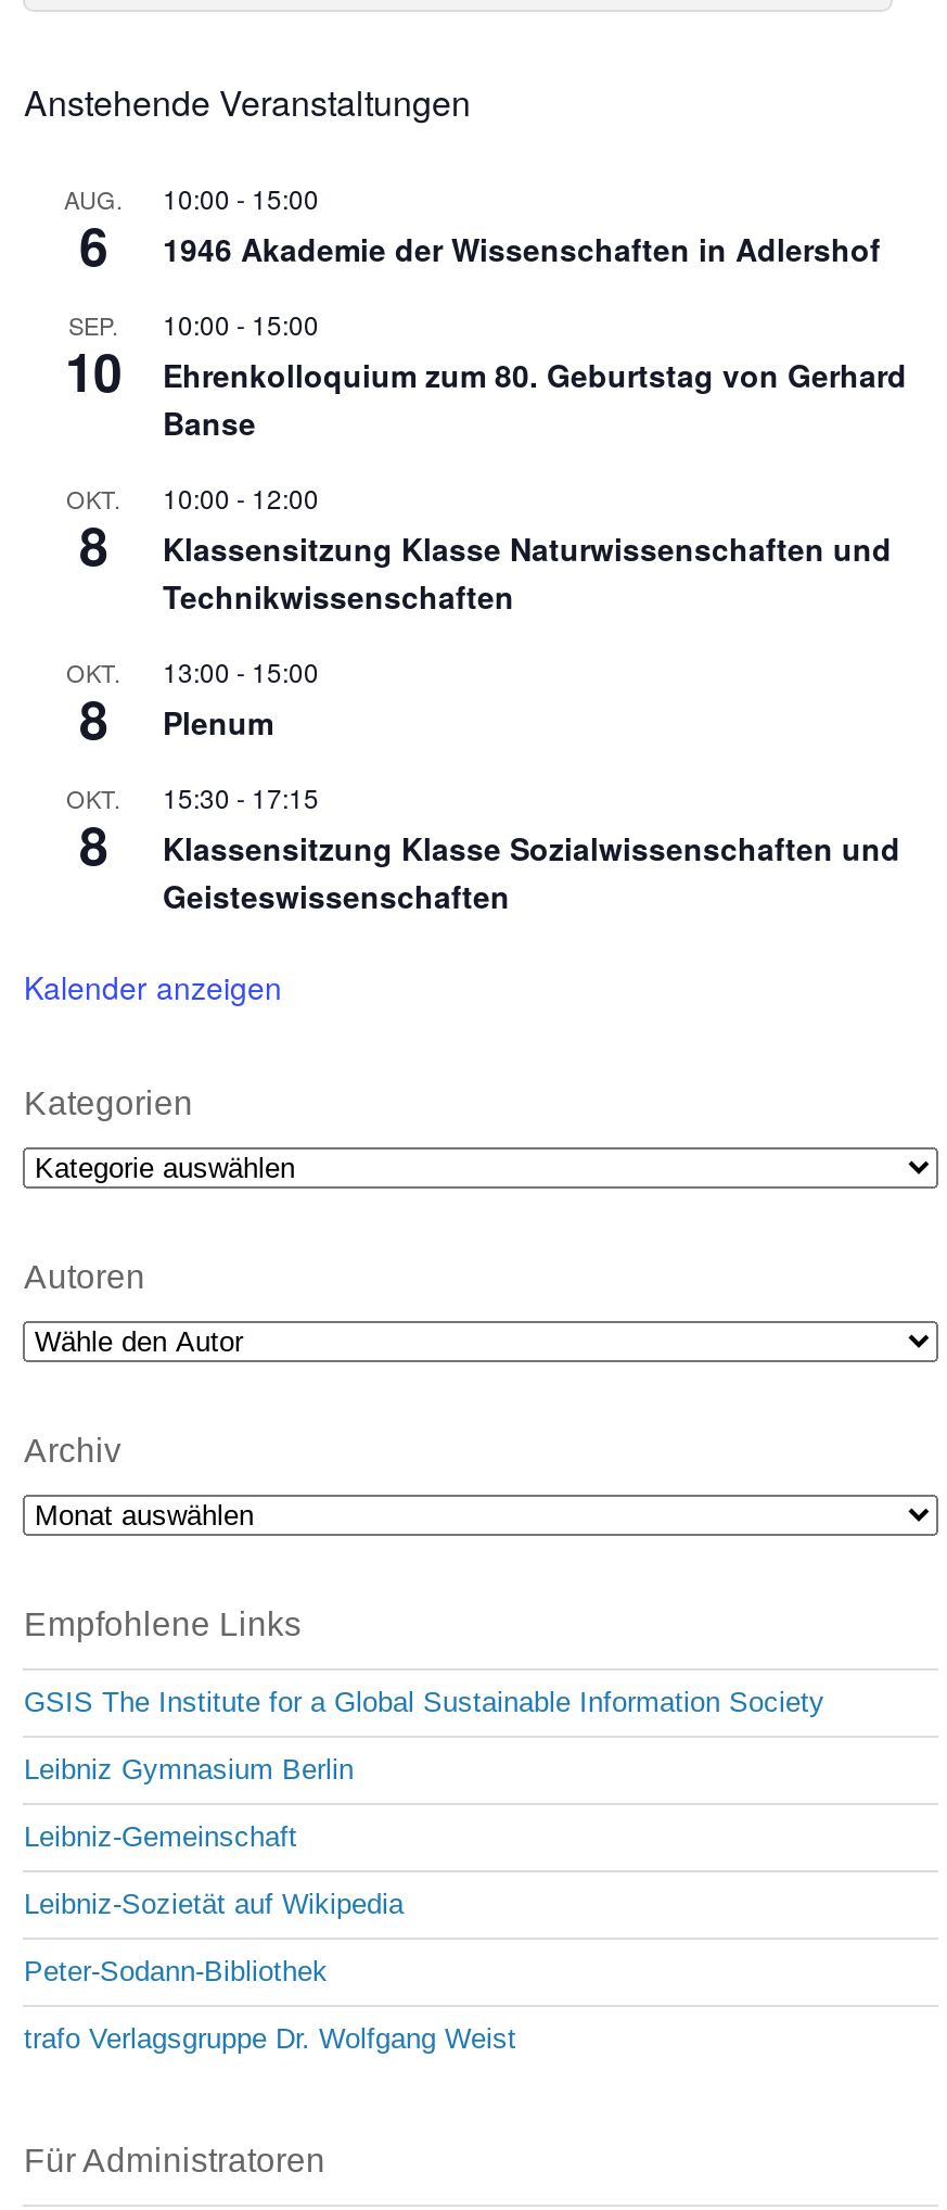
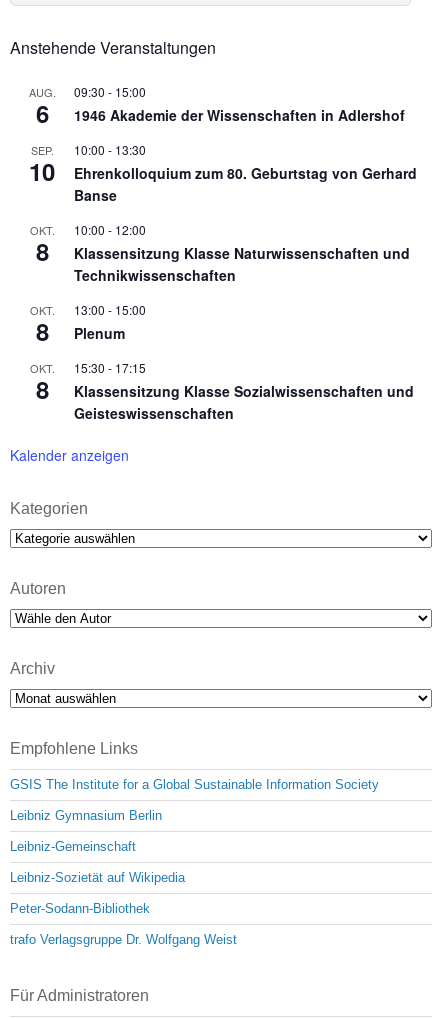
- AUG. 10:00 - 15:00
+ AUG. 09:30 - 15:00

- SEP. 10:00 - 15:00
+ SEP. 10:00 - 13:30
